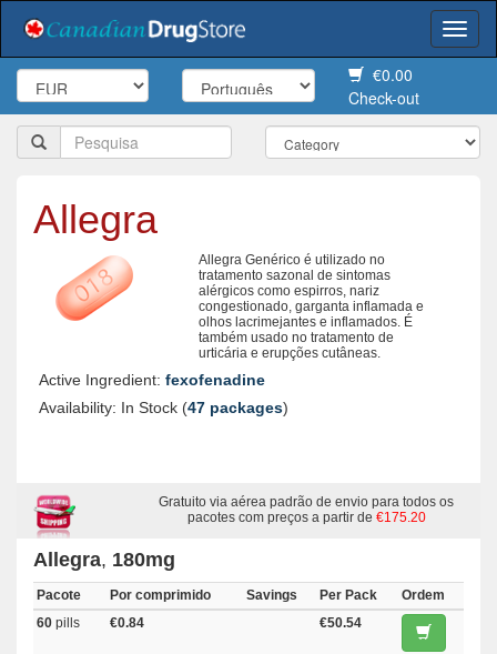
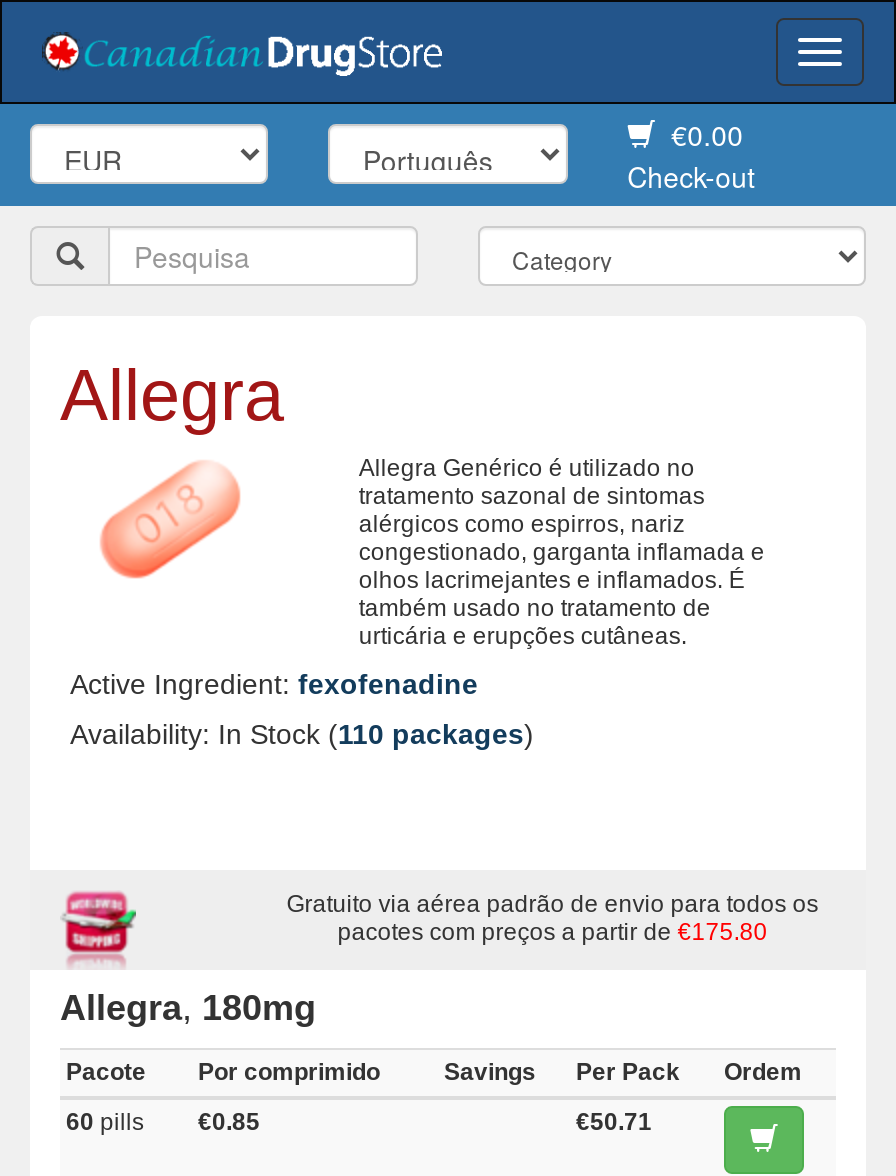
- Availability: In Stock (47 packages)
+ Availability: In Stock (110 packages)

- pacotes com preços a partir de€175.20
+ pacotes com preços a partir de€175.80

- 60 pills €0.84
+ 60 pills €0.85

- €50.54
+ €50.71
